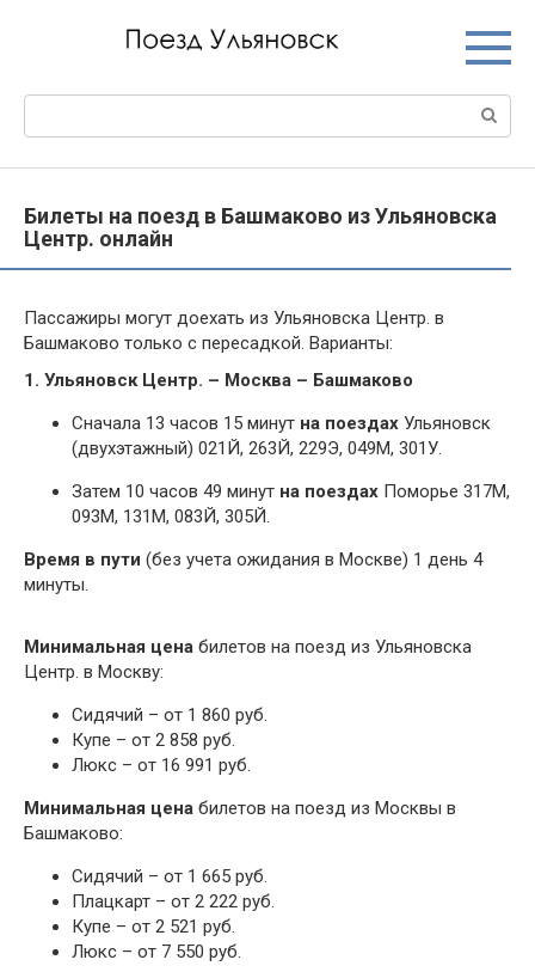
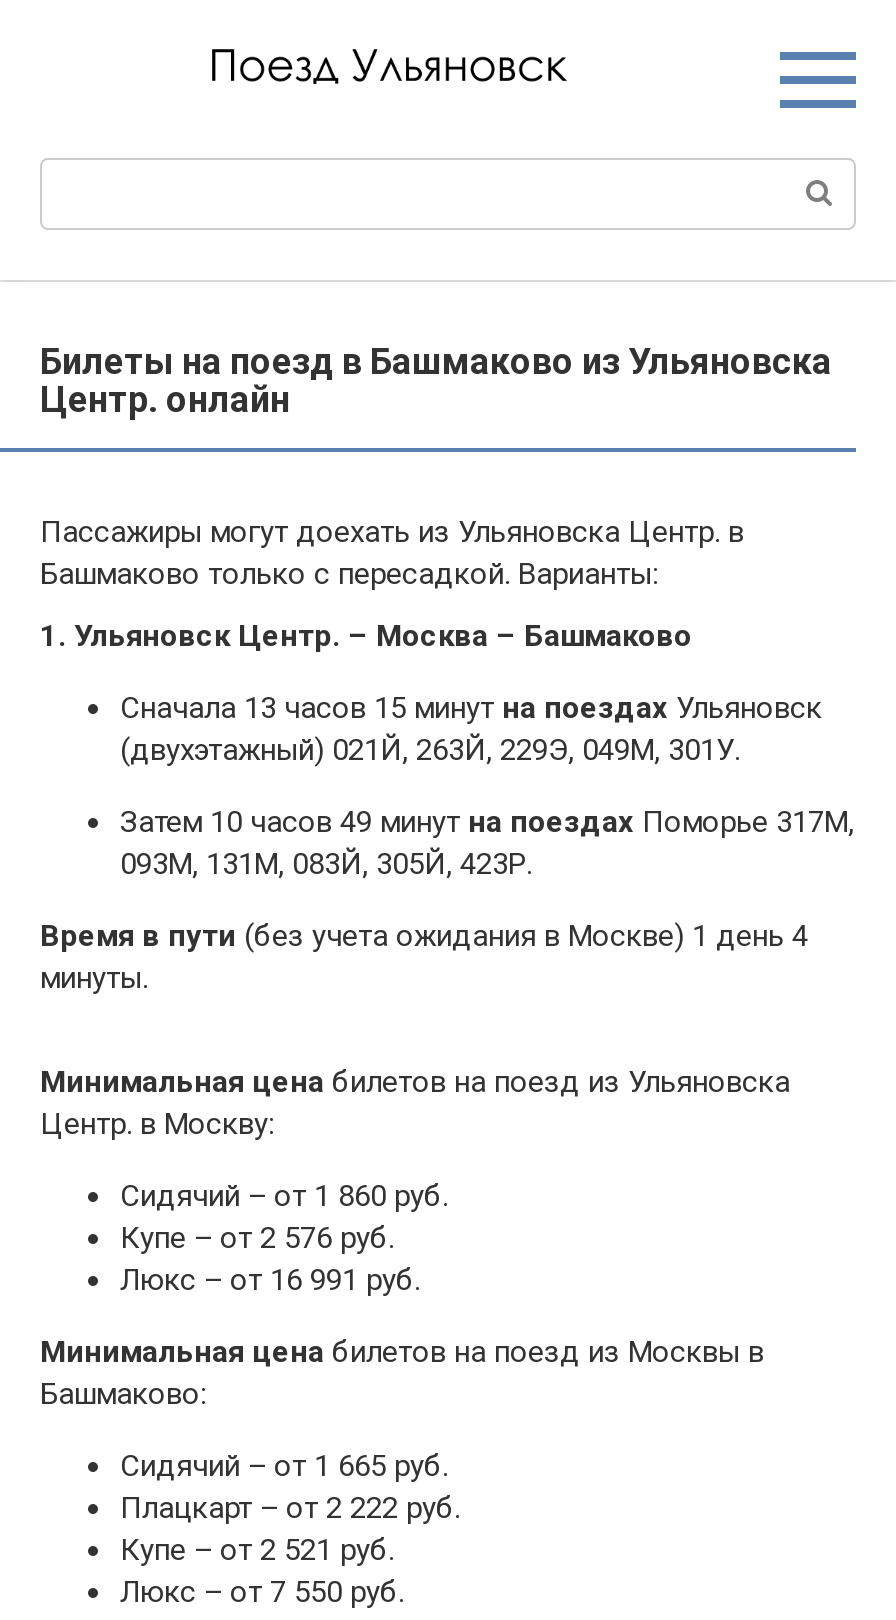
- 093М, 131М, 083Й, 305Й.
+ 093М, 131М, 083Й, 305Й, 423Р.

- Купе – от 2 858 руб.
+ Купе – от 2 576 руб.
